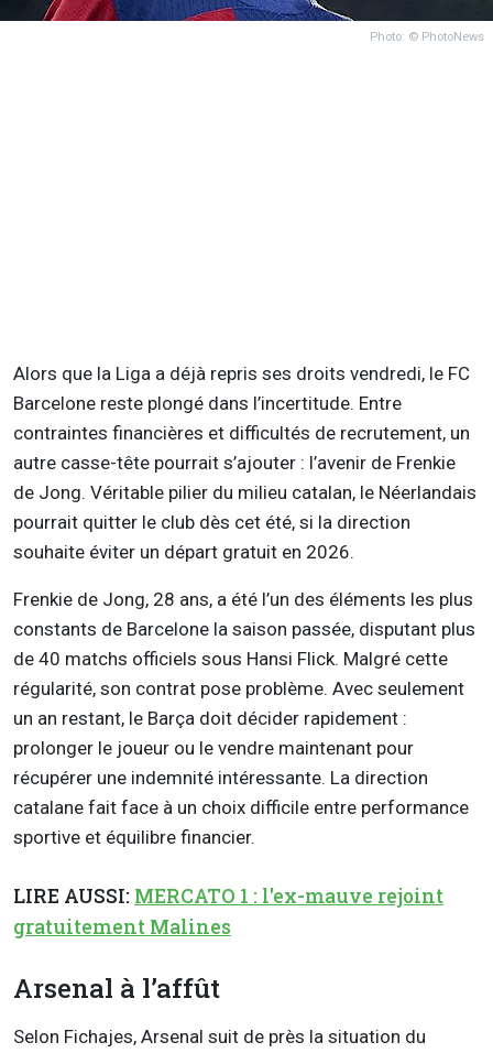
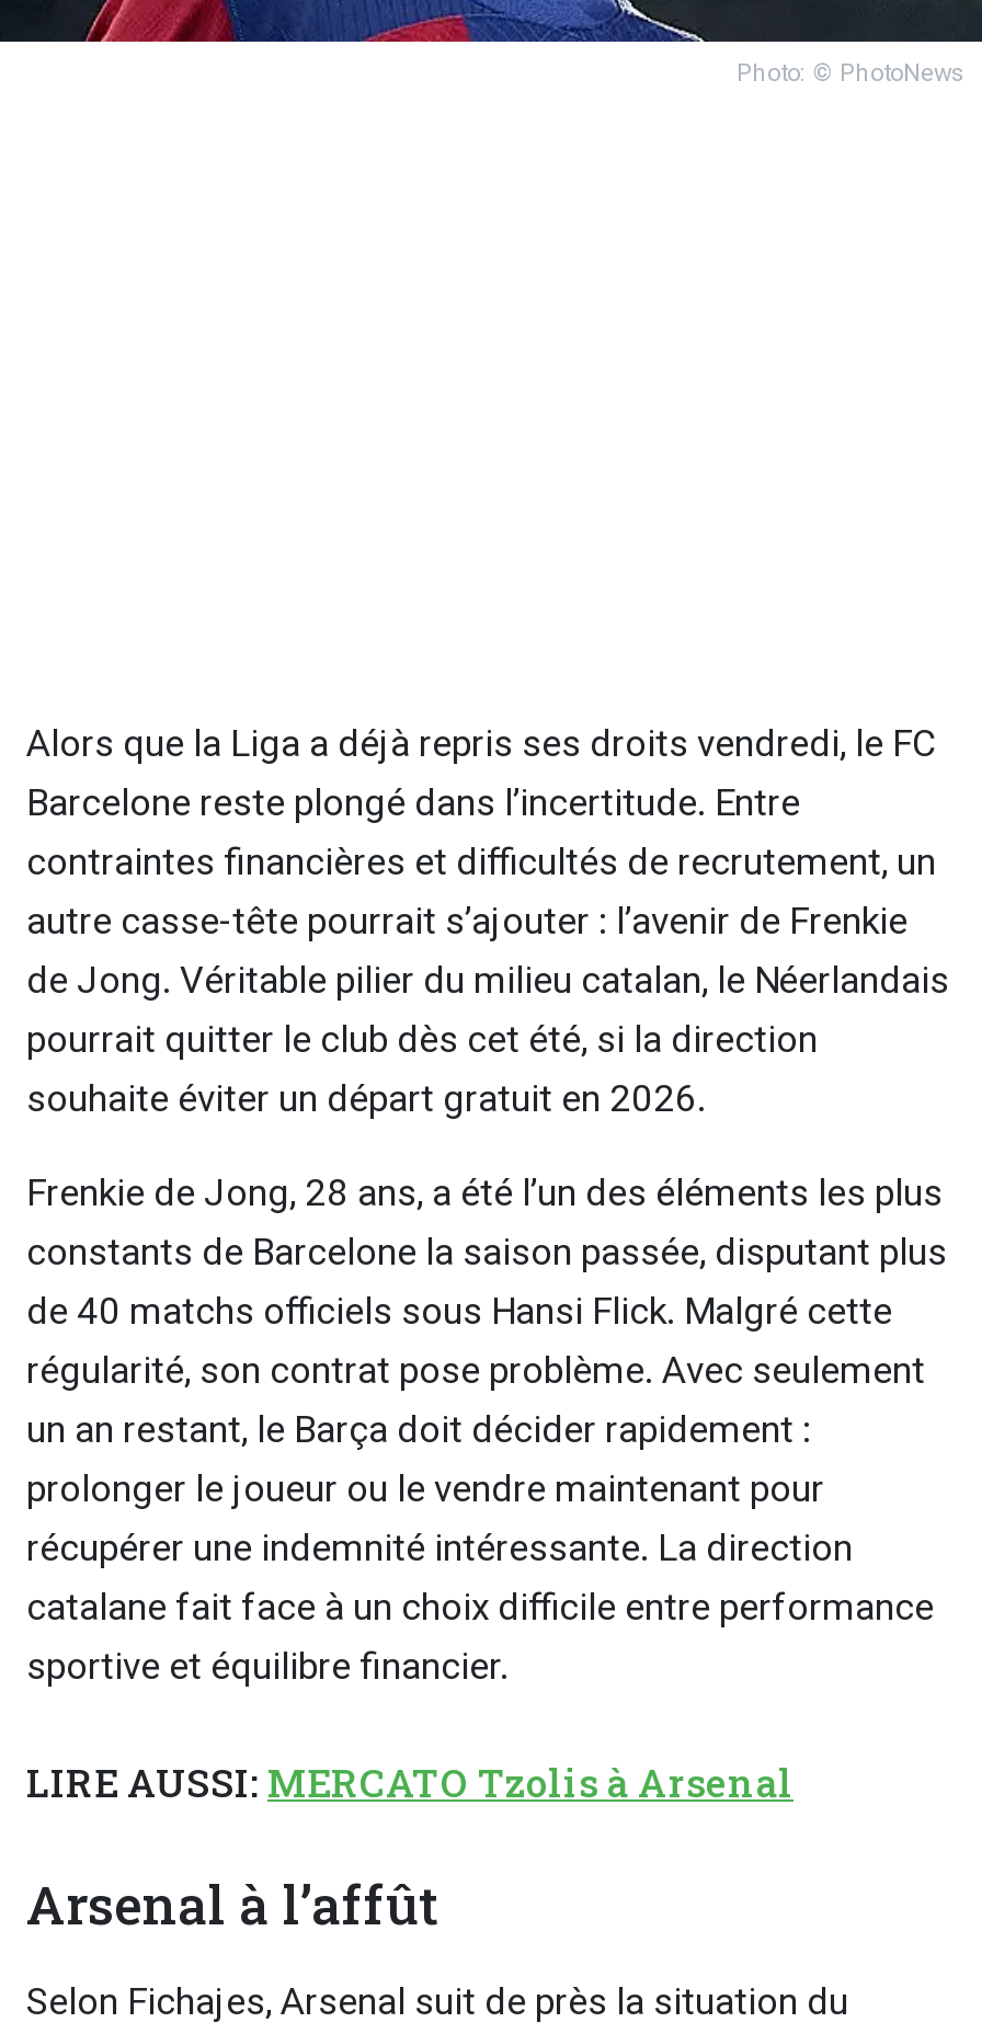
- LIRE AUSSI: MERCATO 1 : l'ex-mauve rejoint
- gratuitement Malines
+ LIRE AUSSI: MERCATO Tzolis à Arsenal
